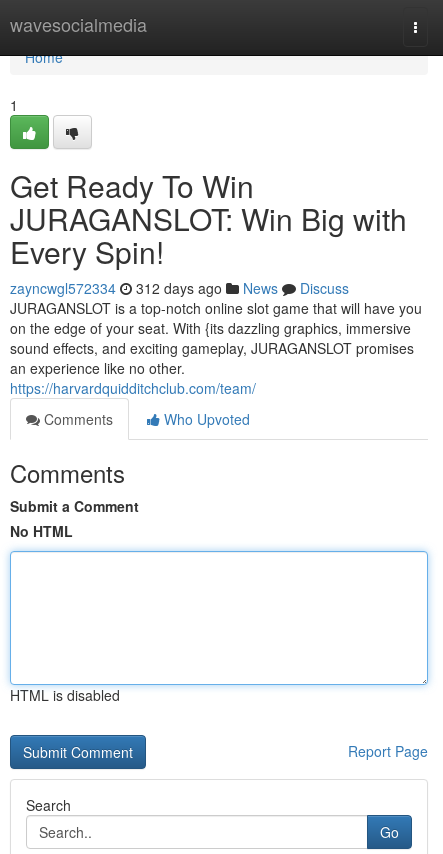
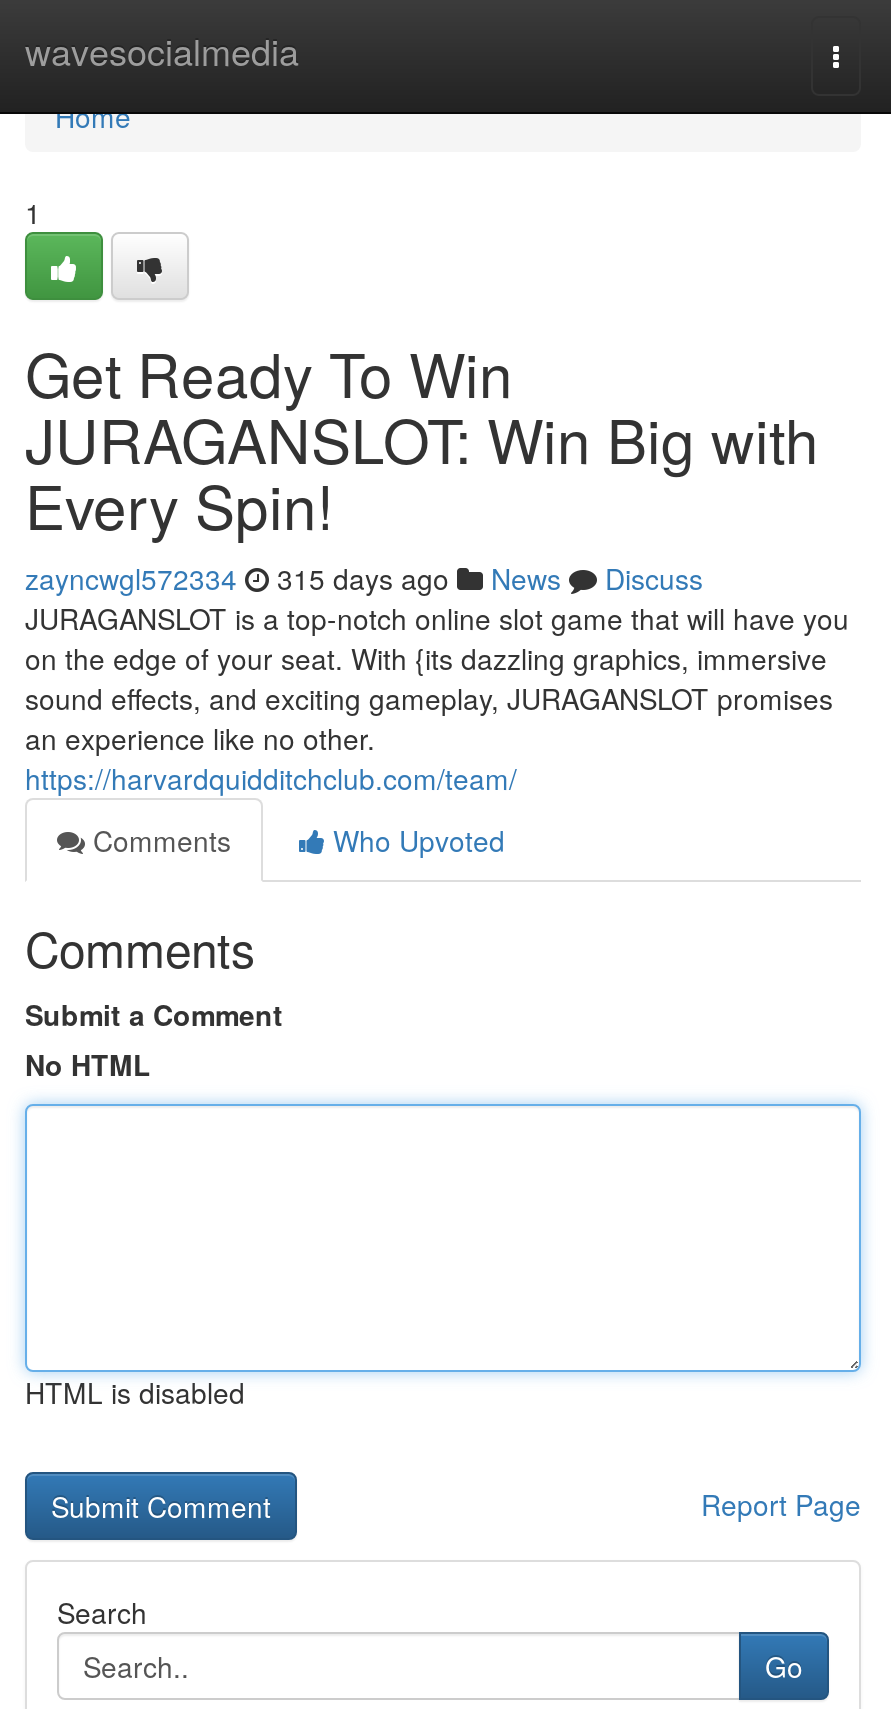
- zayncwgl572334 312 days ago News Discuss
+ zayncwgl572334 315 days ago News Discuss
